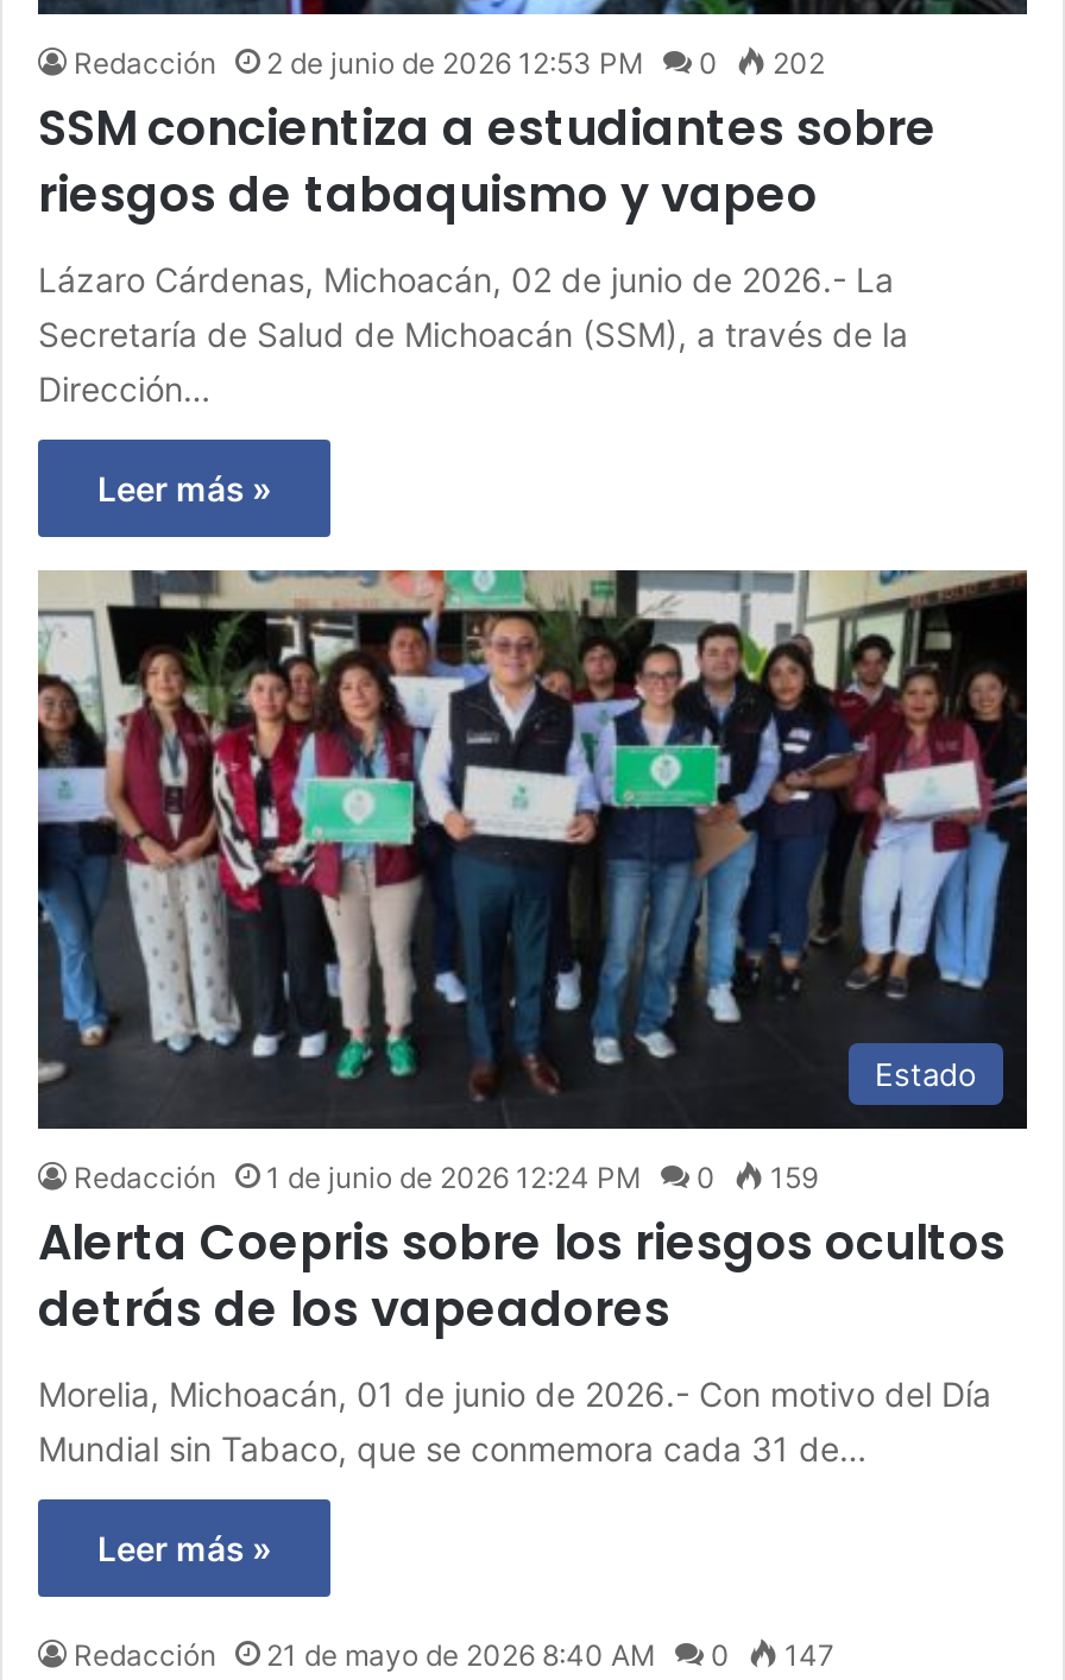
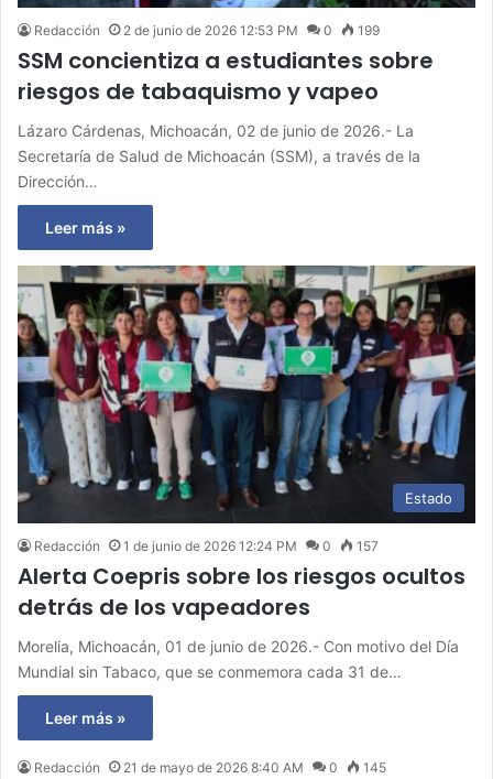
- Redacción 2 de junio de 2026 12:53 PM 0 202
+ Redacción 2 de junio de 2026 12:53 PM 0 199

- Redacción 1 de junio de 2026 12:24 PM 0 159
+ Redacción 1 de junio de 2026 12:24 PM 0 157

- Redacción 21 de mayo de 2026 8:40 AM 0 147
+ Redacción 21 de mayo de 2026 8:40 AM 0 145
